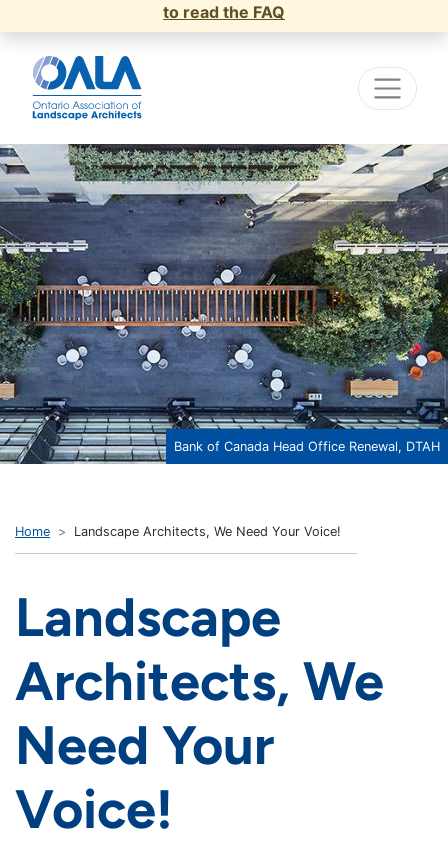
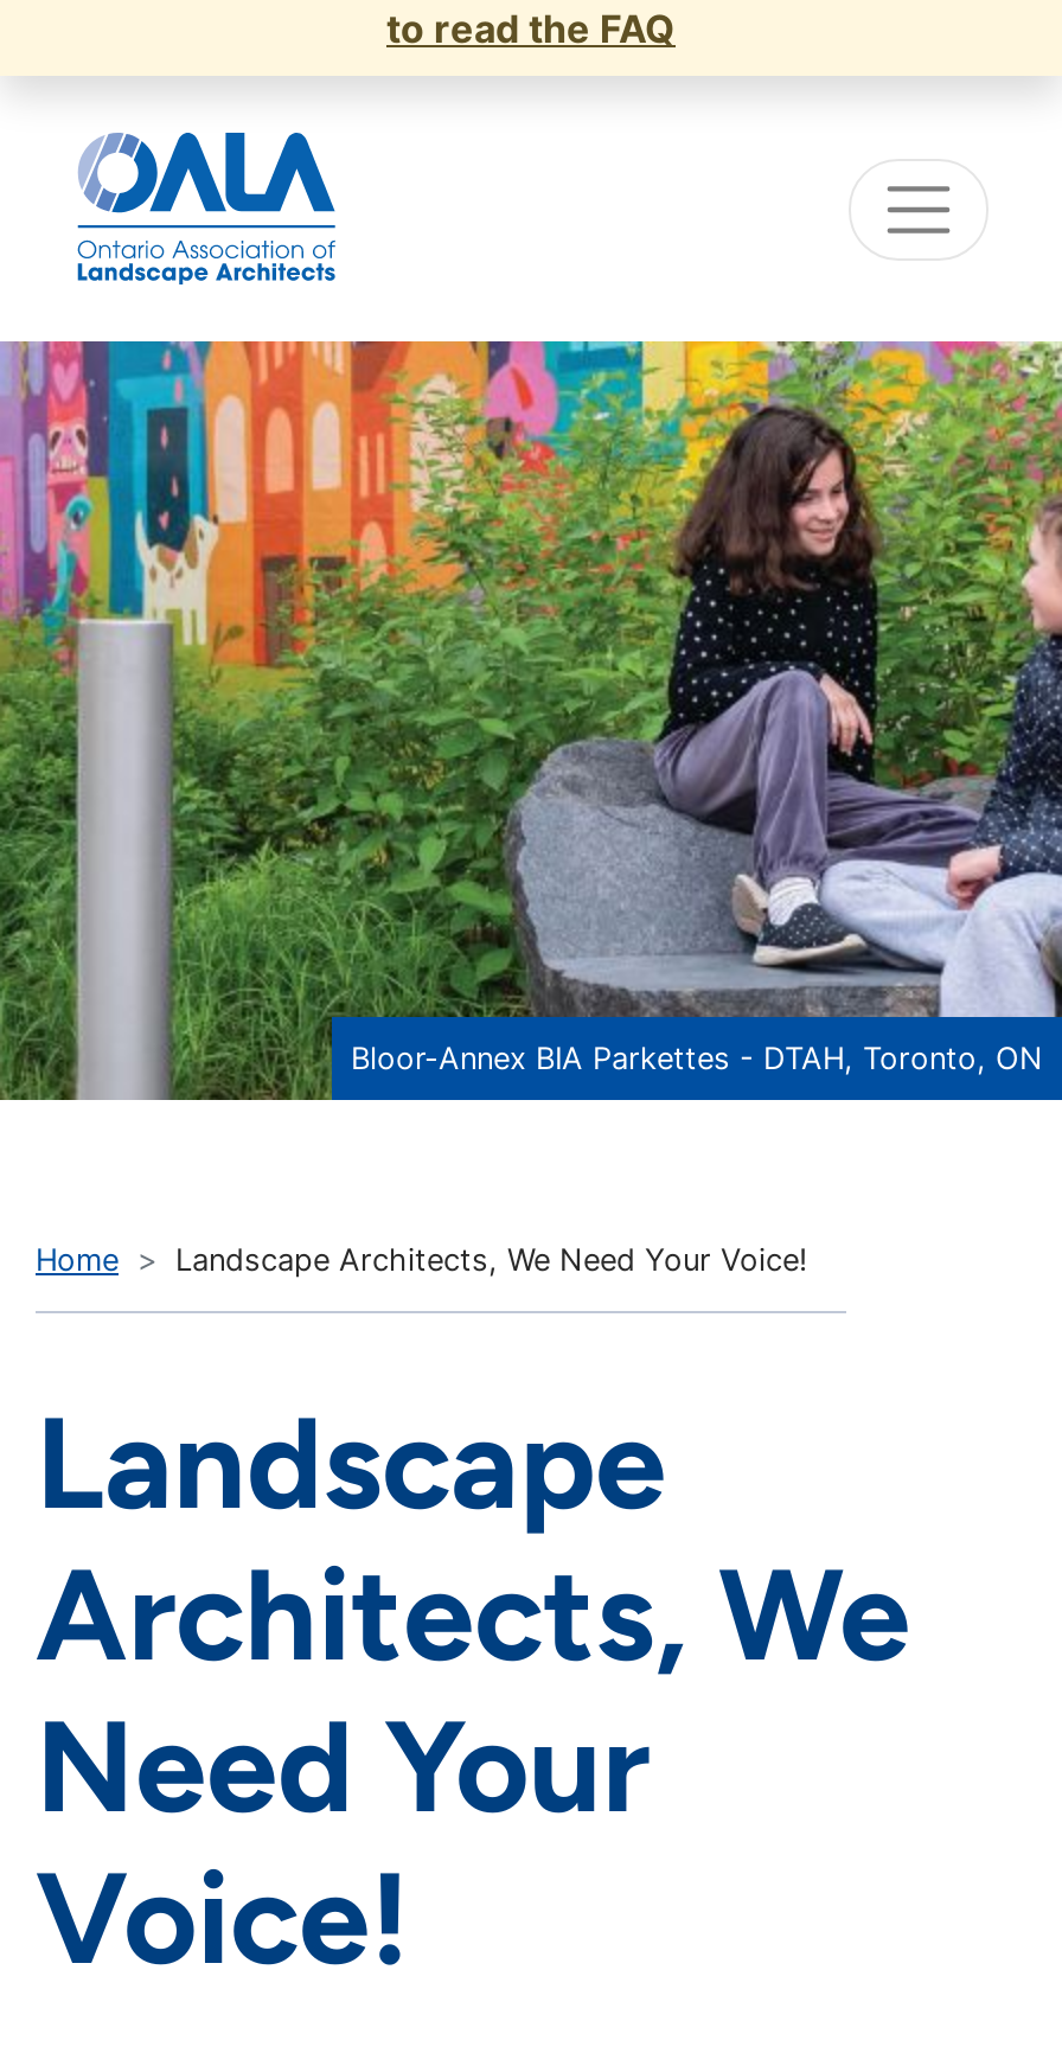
- [image]
- Bank of Canada Head Office Renewal, DTAH
+ [image]
+ Bloor-Annex BIA Parkettes - DTAH, Toronto, ON
